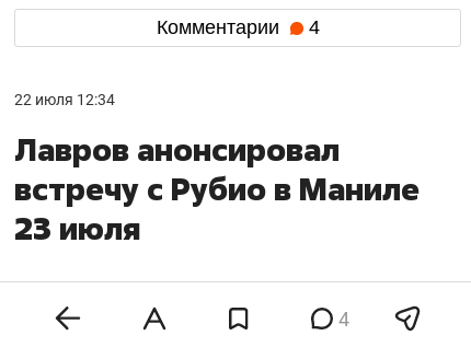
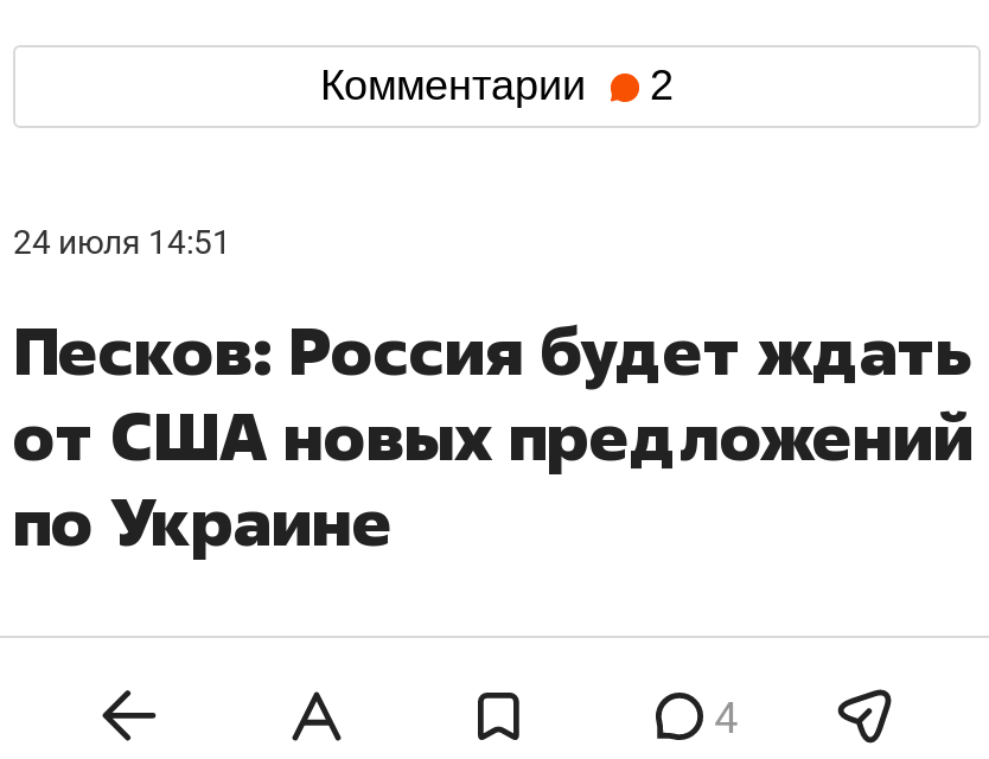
- Комментарии 4
+ Комментарии 2

- 22 июля 12:34
+ 24 июля 14:51

- Лавров анонсировал
- встречу с Рубио в Маниле
- 23 июля
+ Песков: Россия будет ждать
+ от США новых предложений
+ по Украине
